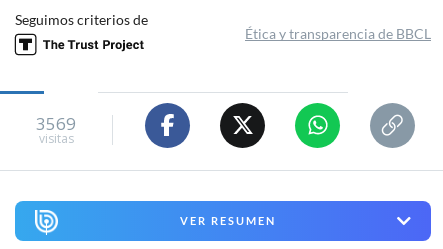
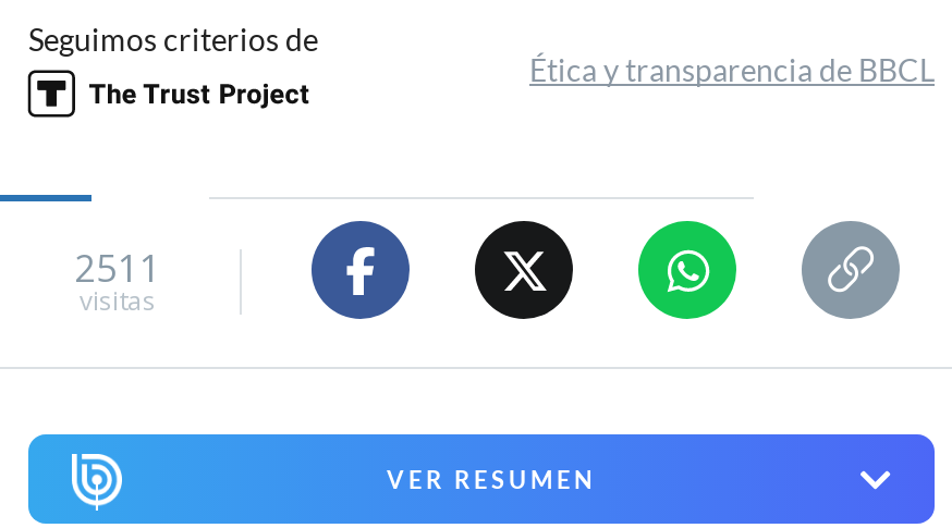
- 3569
+ 2511
